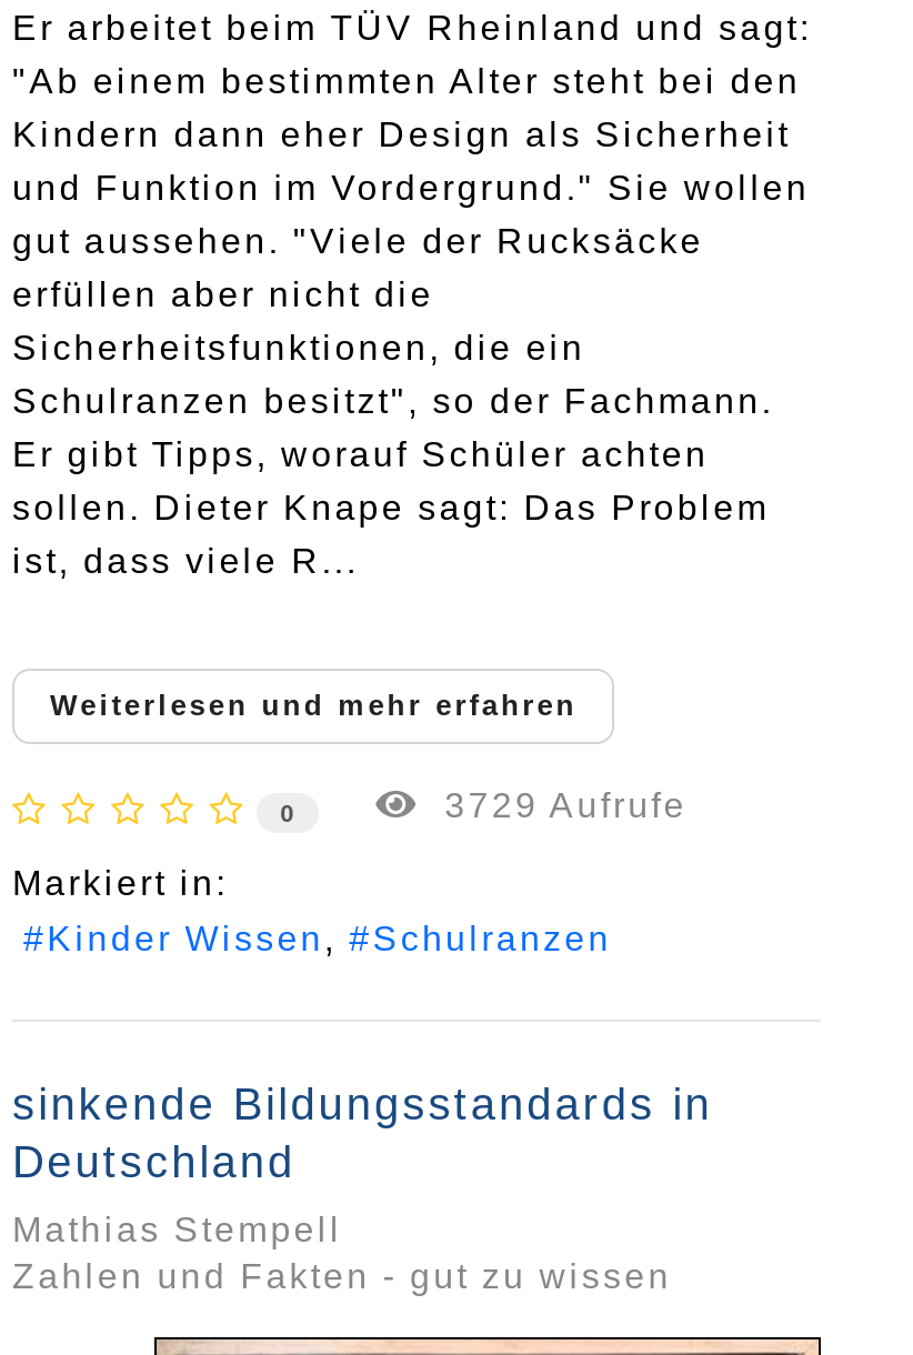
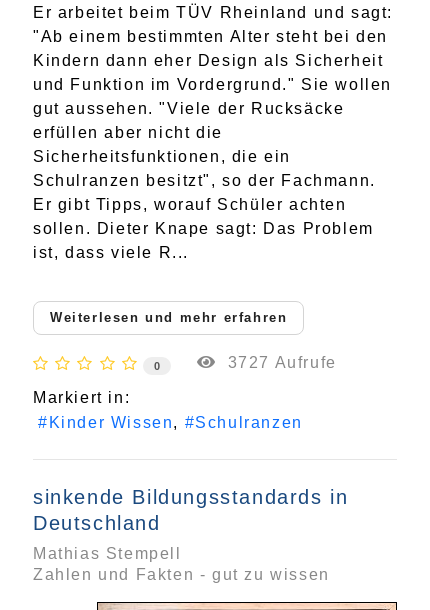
- 3729 Aufrufe
+ 3727 Aufrufe
